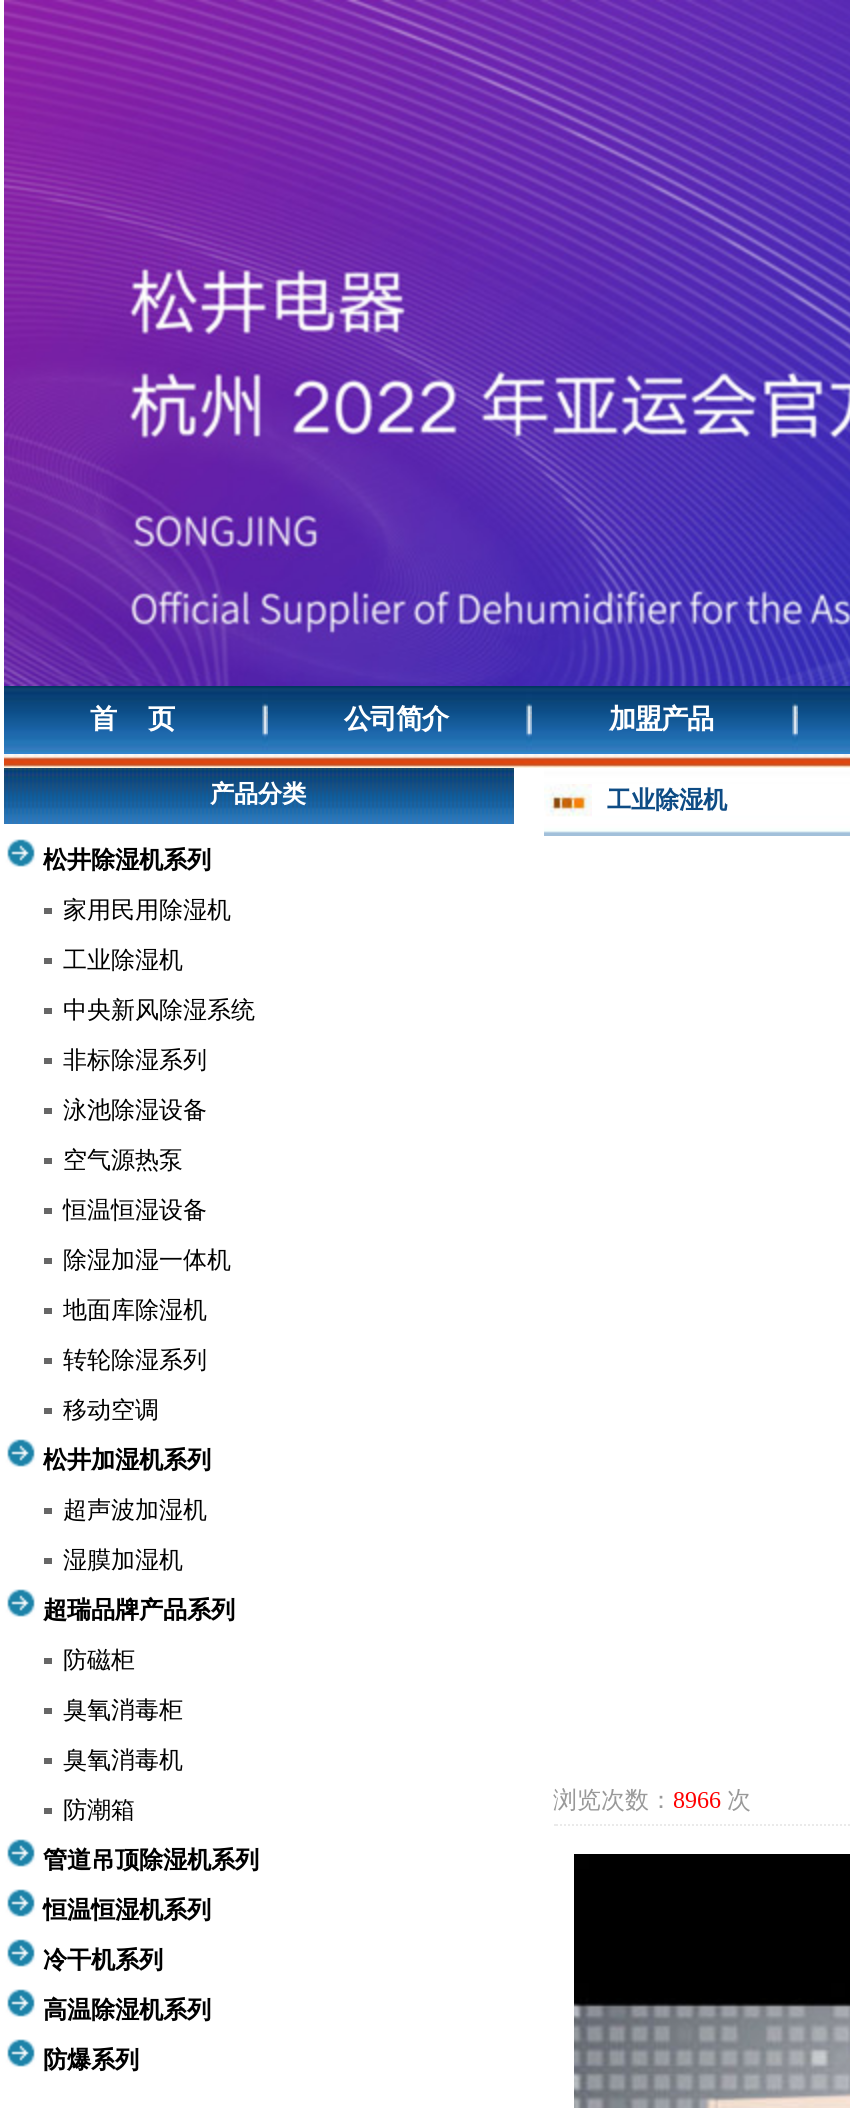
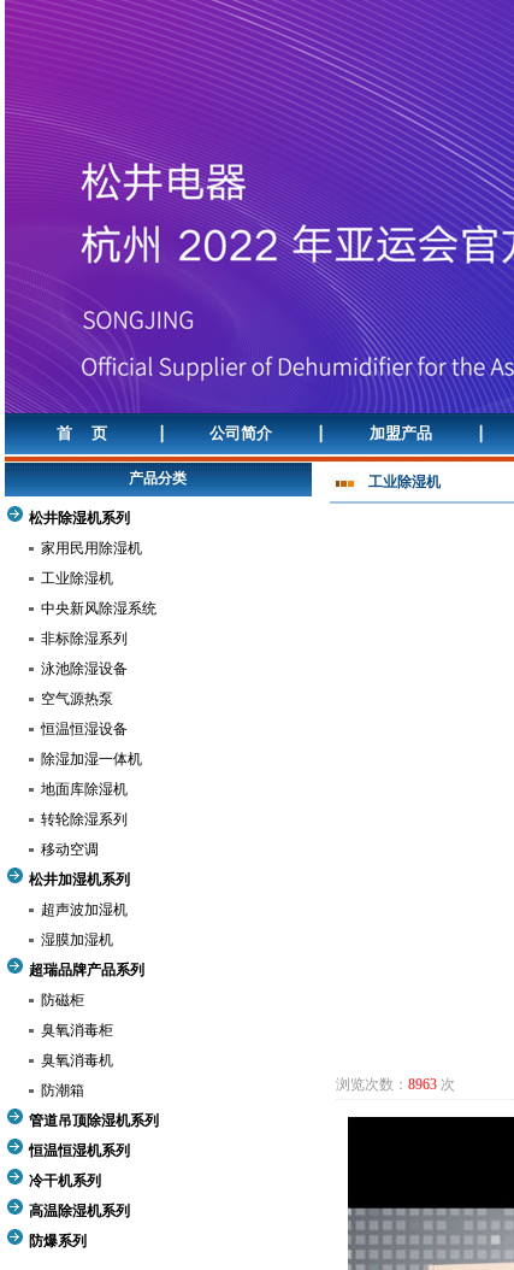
- 浏览次数：8966次
+ 浏览次数：8963次
